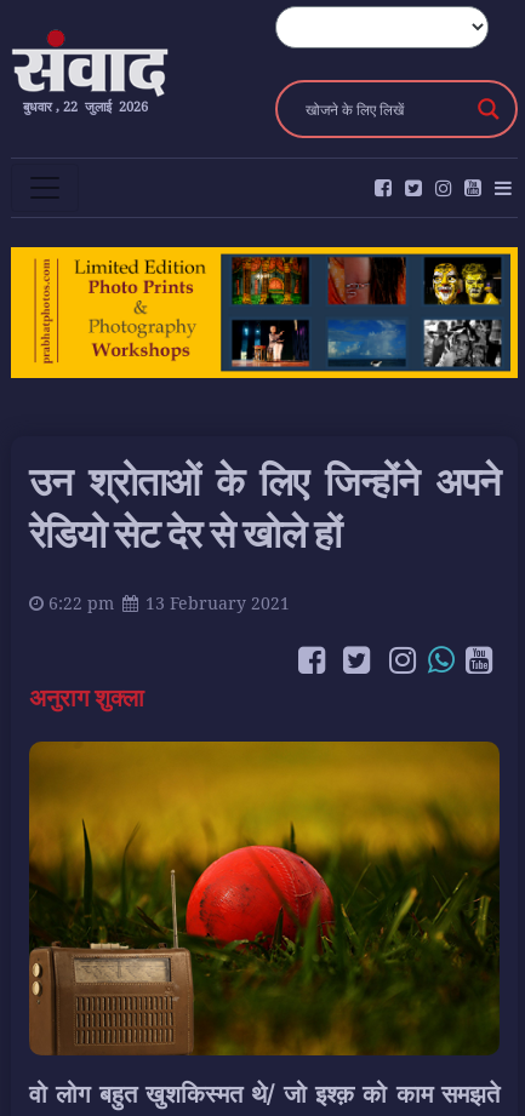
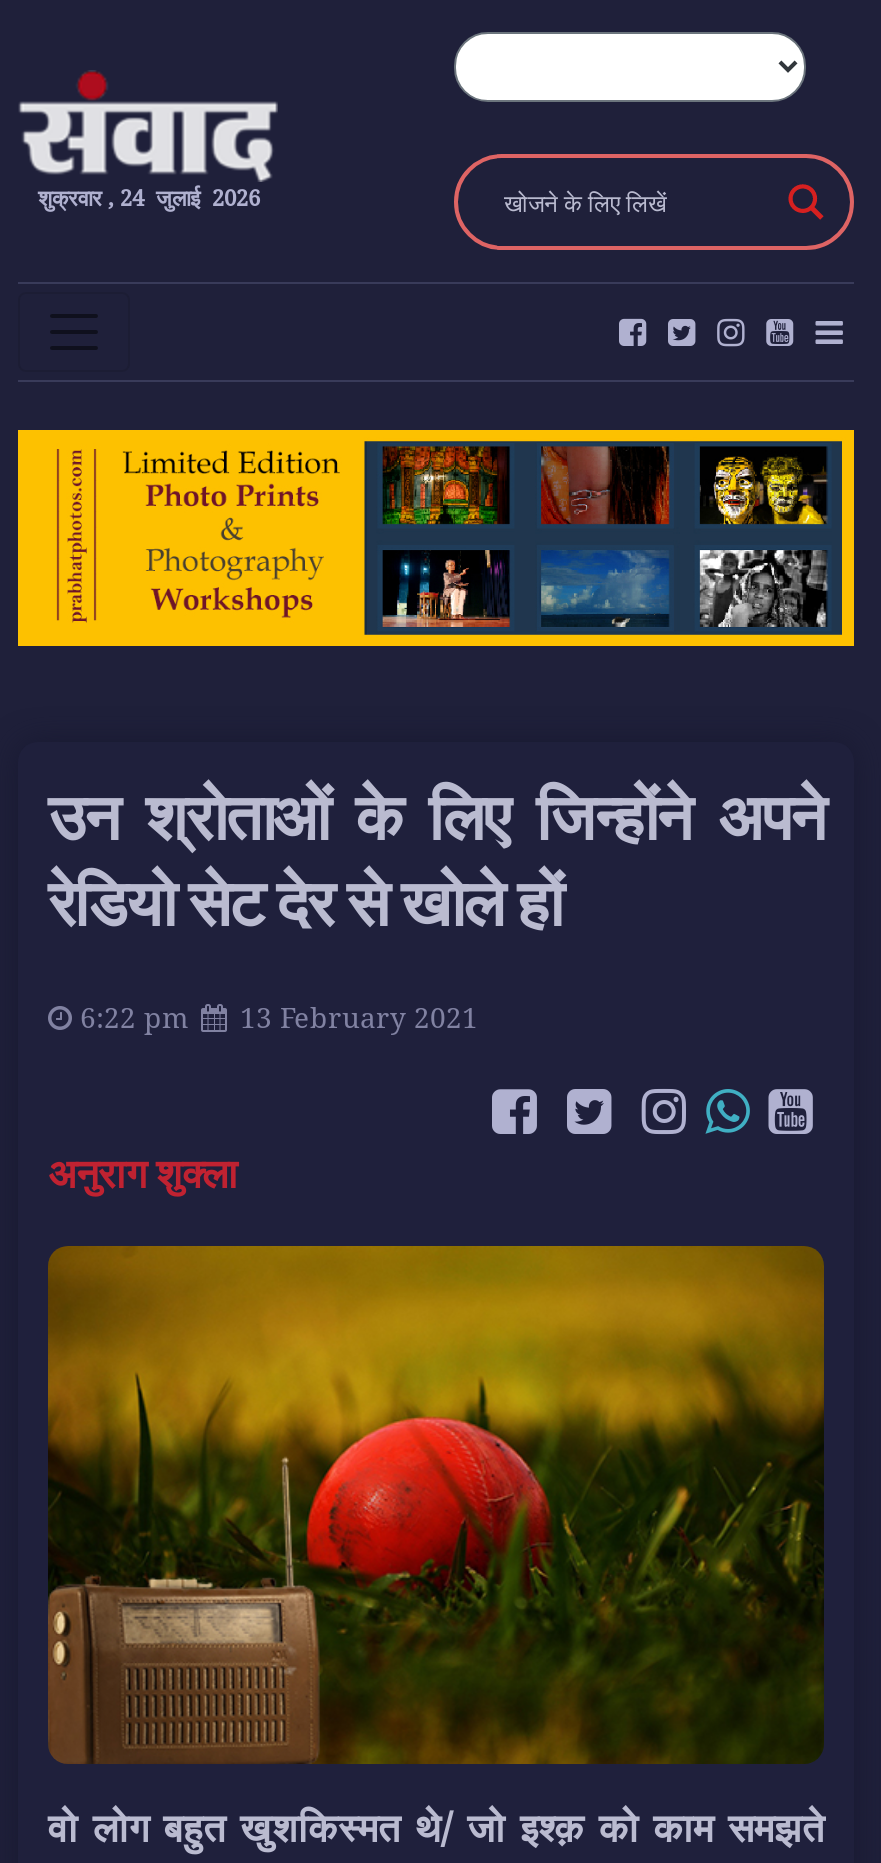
- बुधवार , 22 जुलाई 2026
+ शुक्रवार , 24 जुलाई 2026
